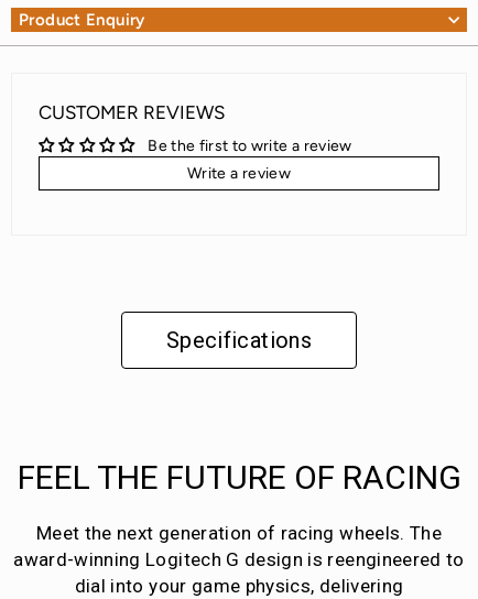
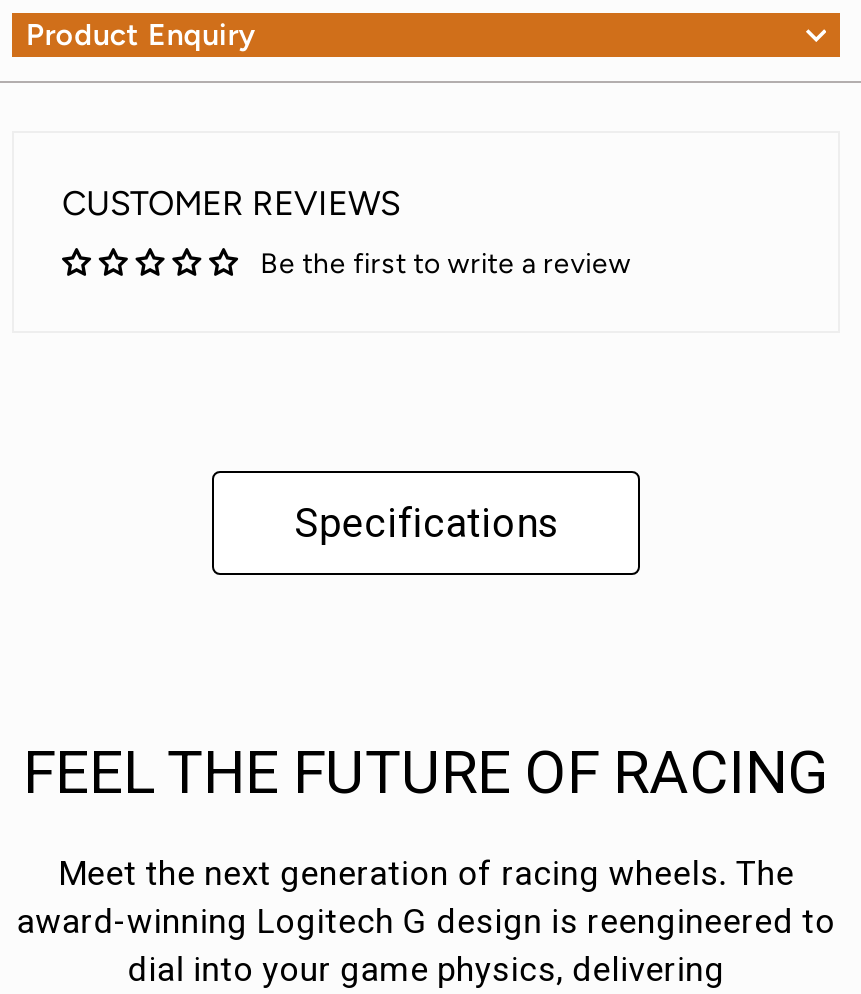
- Write a review
